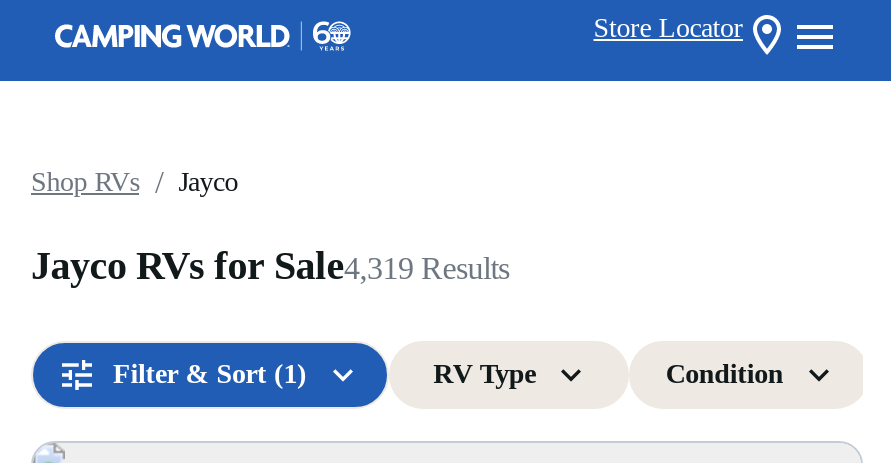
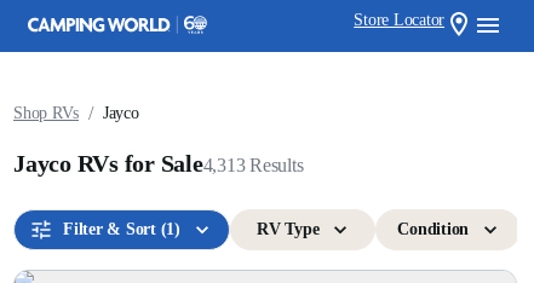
- Jayco RVs for Sale4,319 Results
+ Jayco RVs for Sale4,313 Results
